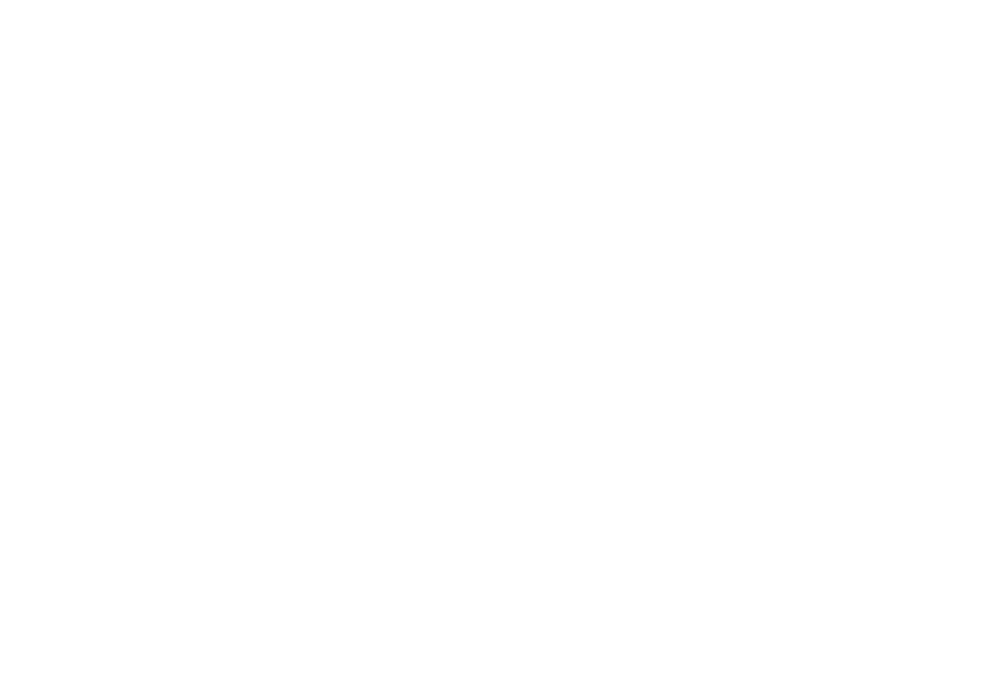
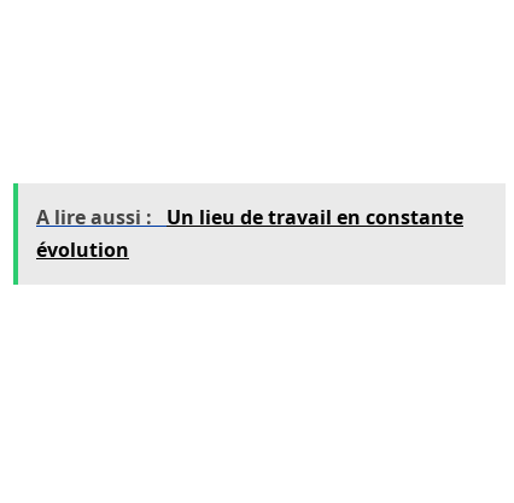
+ [image]
+ A lire aussi : Un lieu de travail en constante
+ évolution
